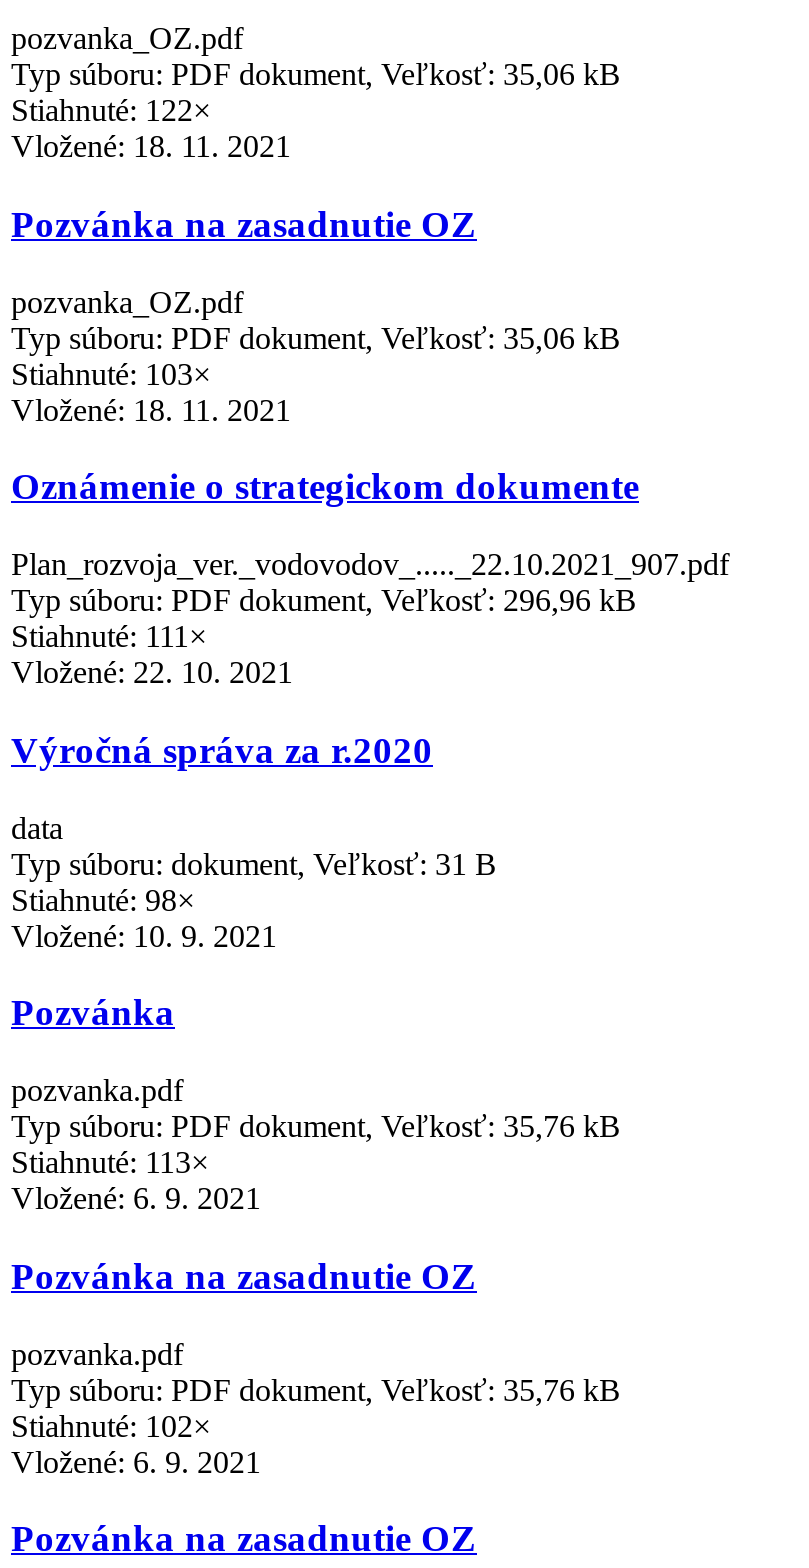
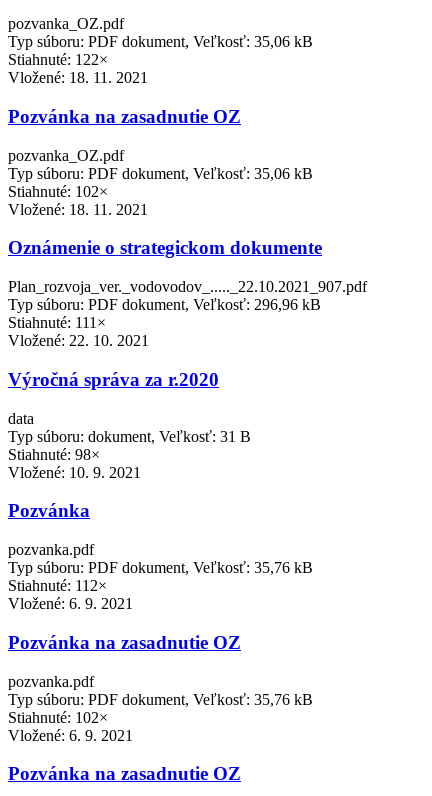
- Stiahnuté: 103×
+ Stiahnuté: 102×

- Stiahnuté: 113×
+ Stiahnuté: 112×
